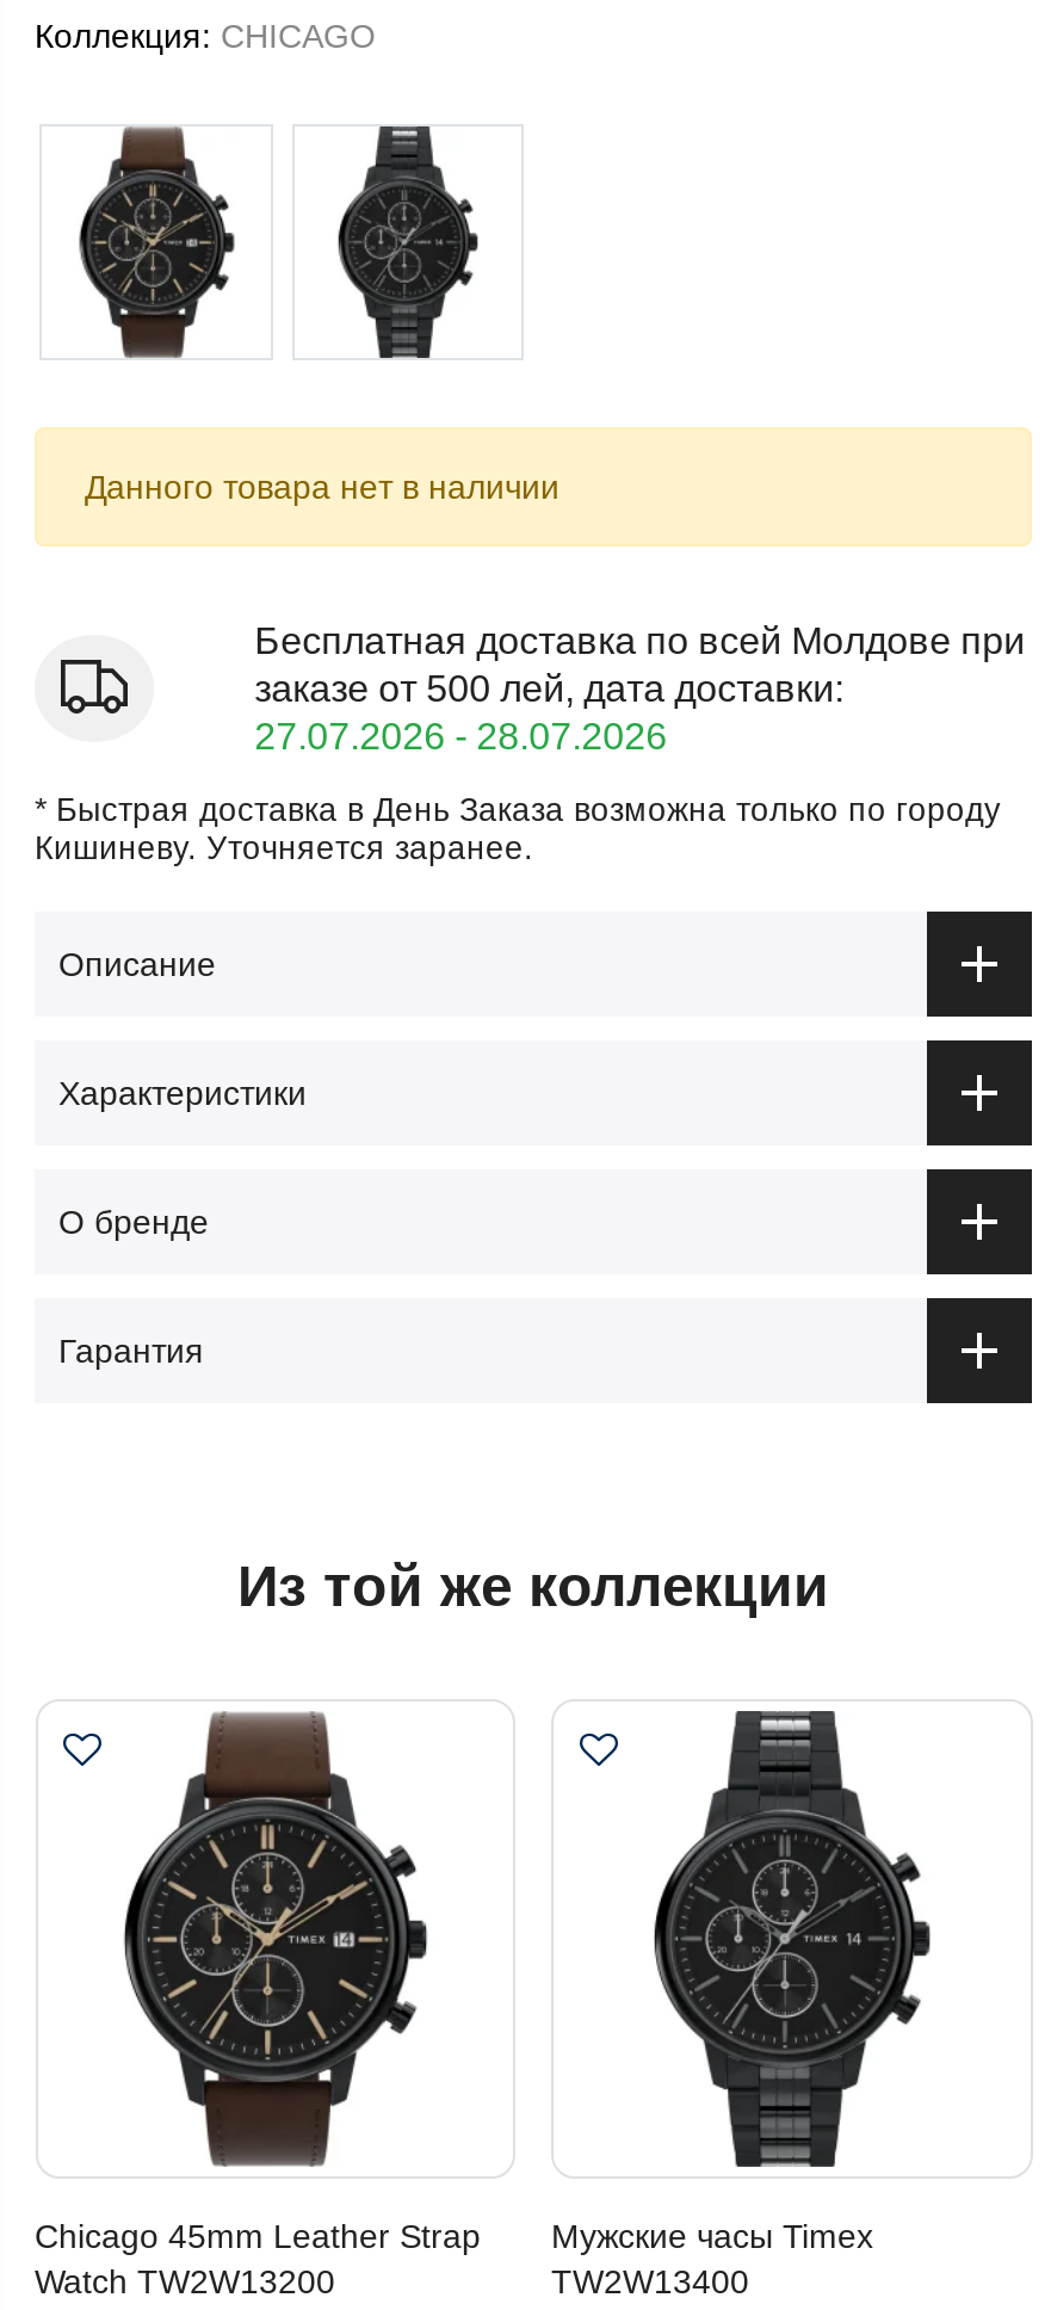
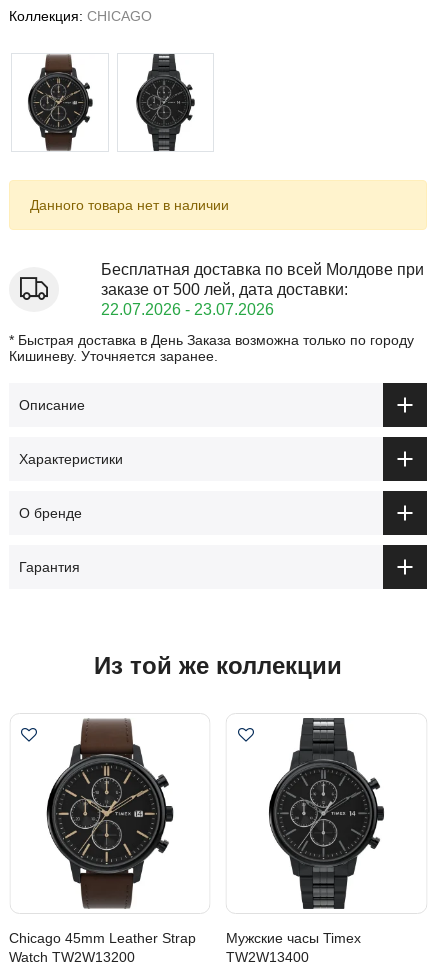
- 27.07.2026 - 28.07.2026
+ 22.07.2026 - 23.07.2026
